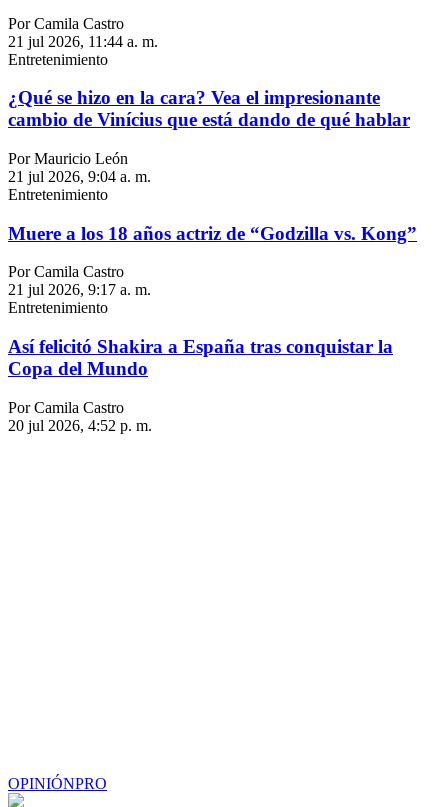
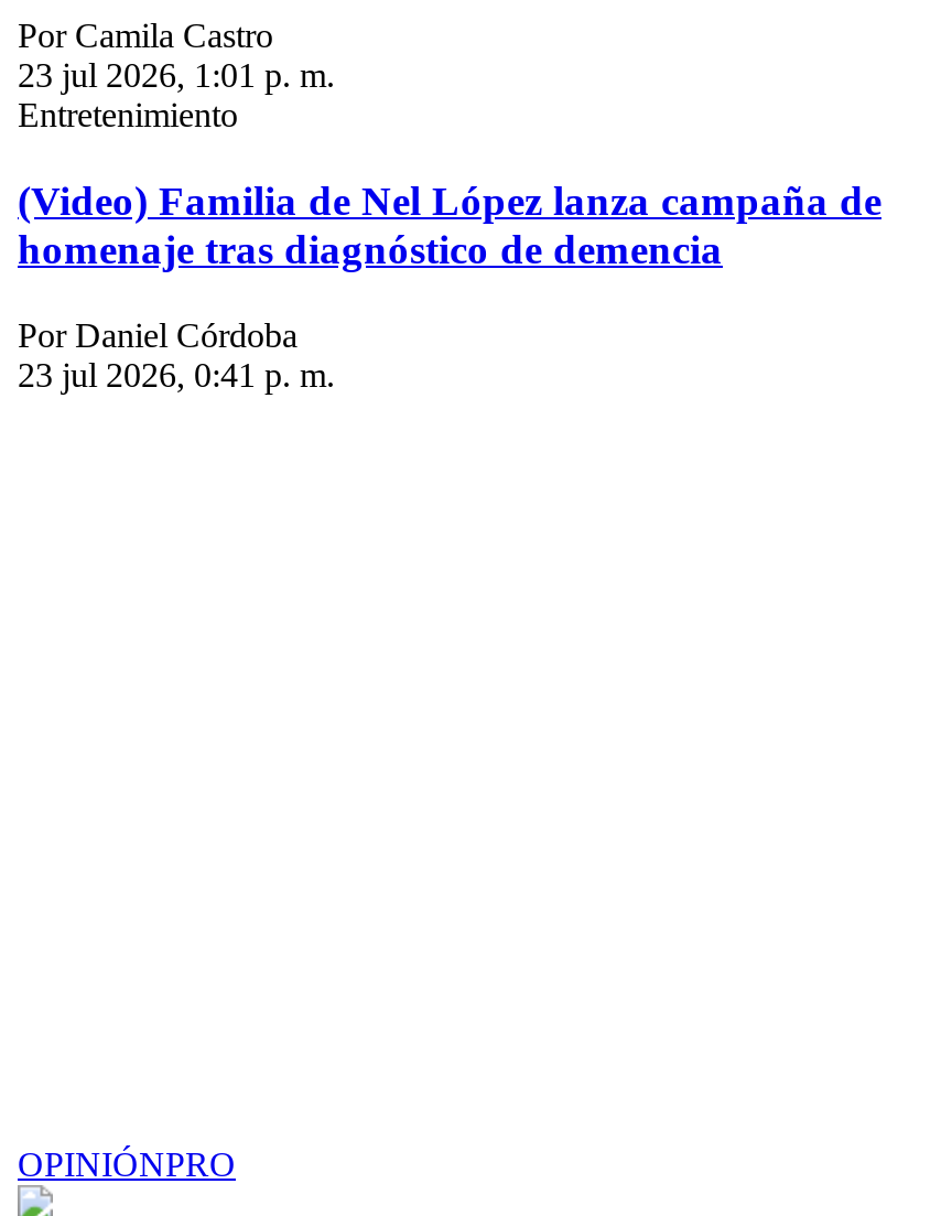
- 21 jul 2026, 11:44 a. m.
+ 23 jul 2026, 1:01 p. m.

- ¿Qué se hizo en la cara? Vea el impresionante
- cambio de Vinícius que está dando de qué hablar
- Por Mauricio León
- 21 jul 2026, 9:04 a. m.
- Entretenimiento
- Muere a los 18 años actriz de “Godzilla vs. Kong”
- Por Camila Castro
- 21 jul 2026, 9:17 a. m.
- Entretenimiento
- Así felicitó Shakira a España tras conquistar la
- Copa del Mundo
- Por Camila Castro
- 20 jul 2026, 4:52 p. m.
+ (Video) Familia de Nel López lanza campaña de
+ homenaje tras diagnóstico de demencia
+ Por Daniel Córdoba
+ 23 jul 2026, 0:41 p. m.
